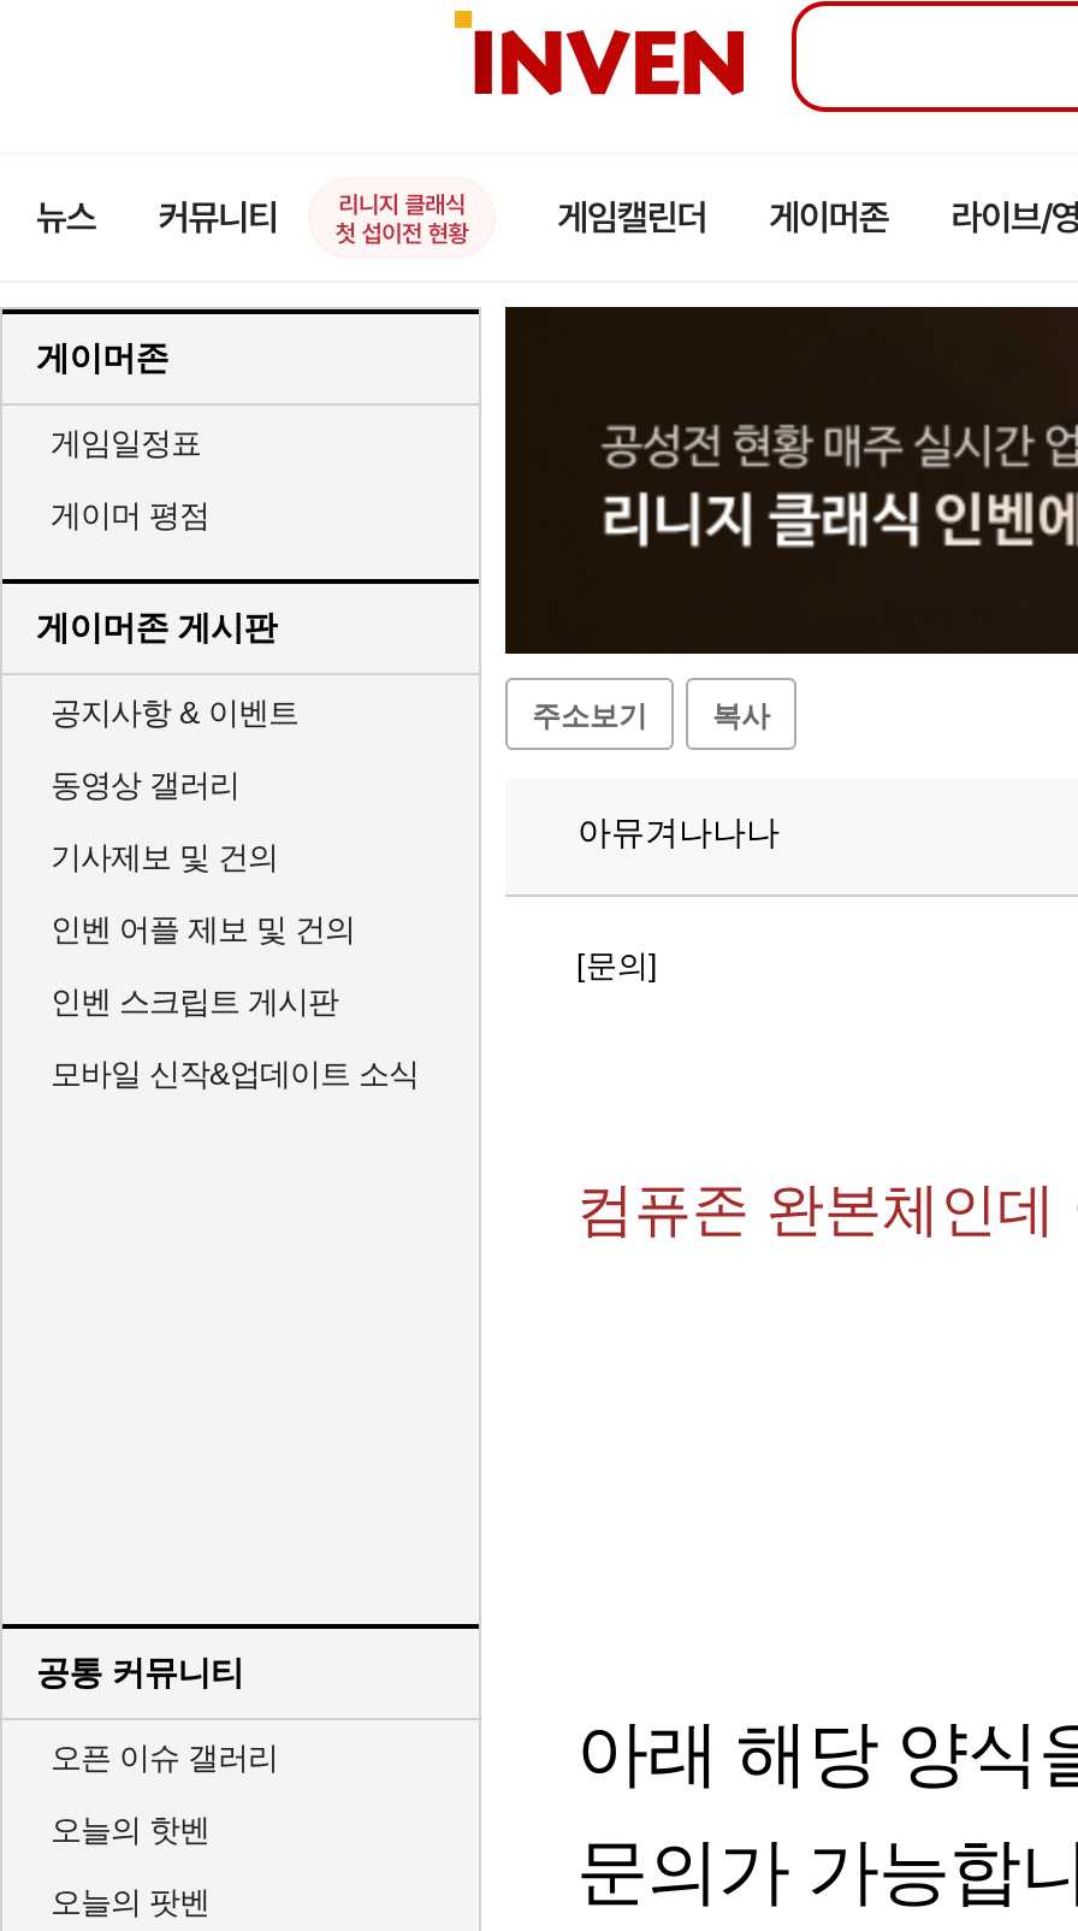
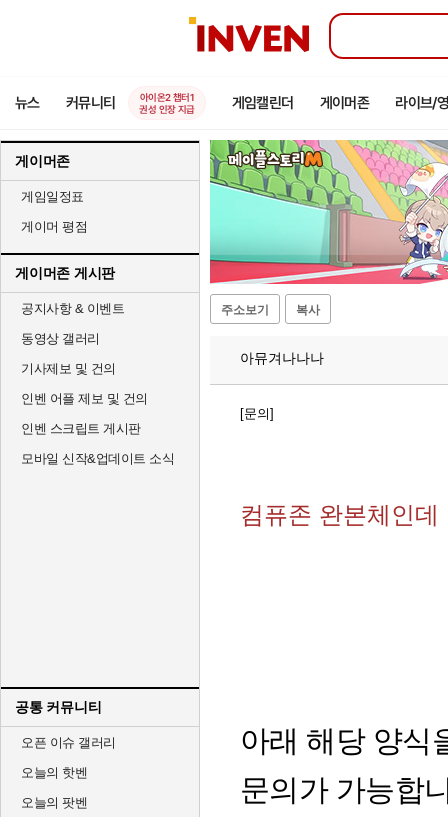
- 리니지 클래식
- 첫 섭이전 현황
+ 아이온2 챕터1
+ 권성 인장 지급

- [image]
+ [image]
